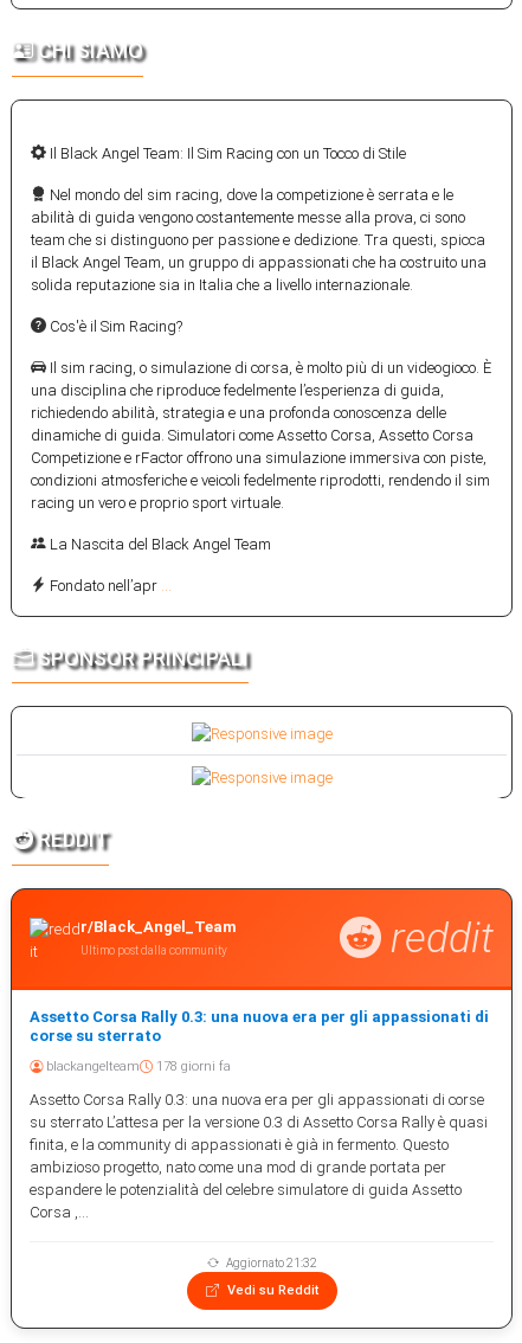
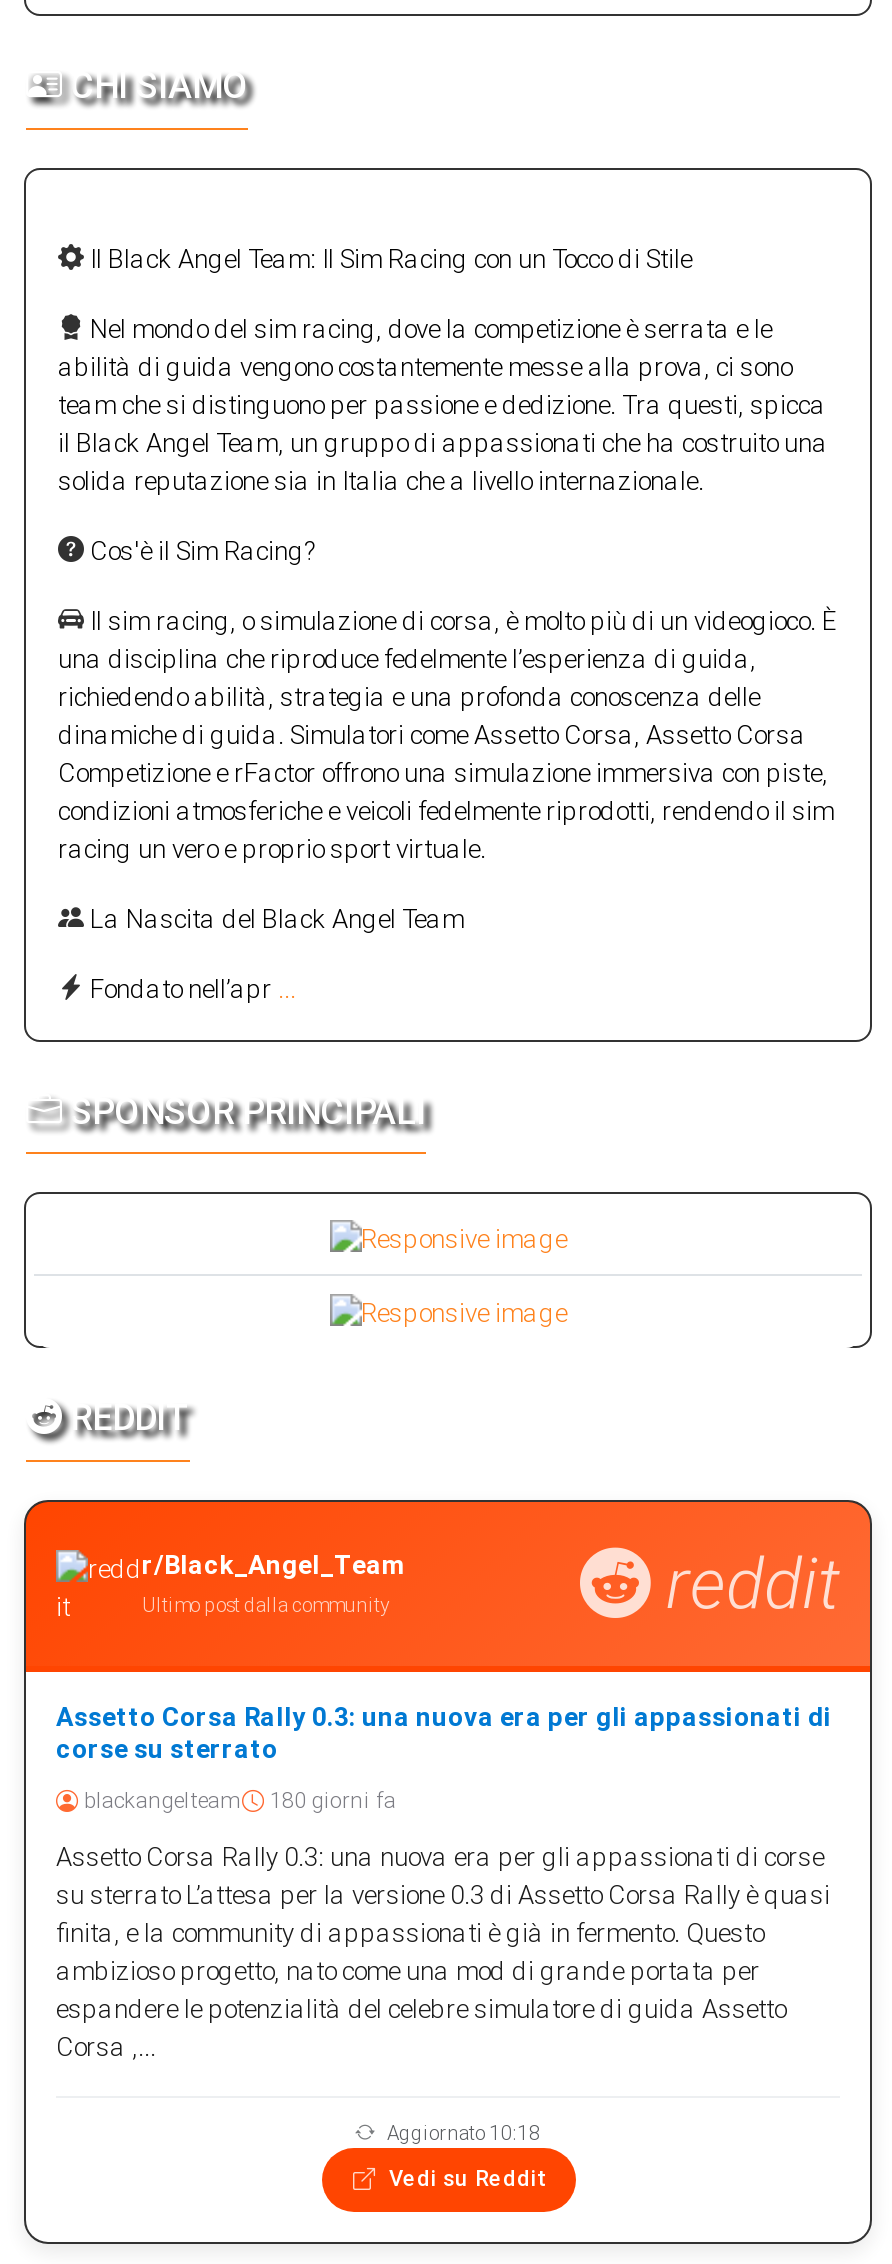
- blackangelteam 178 giorni fa
+ blackangelteam 180 giorni fa

- Aggiornato 21:32
+ Aggiornato 10:18
